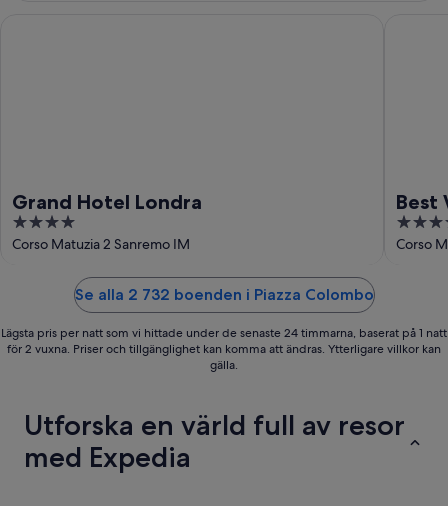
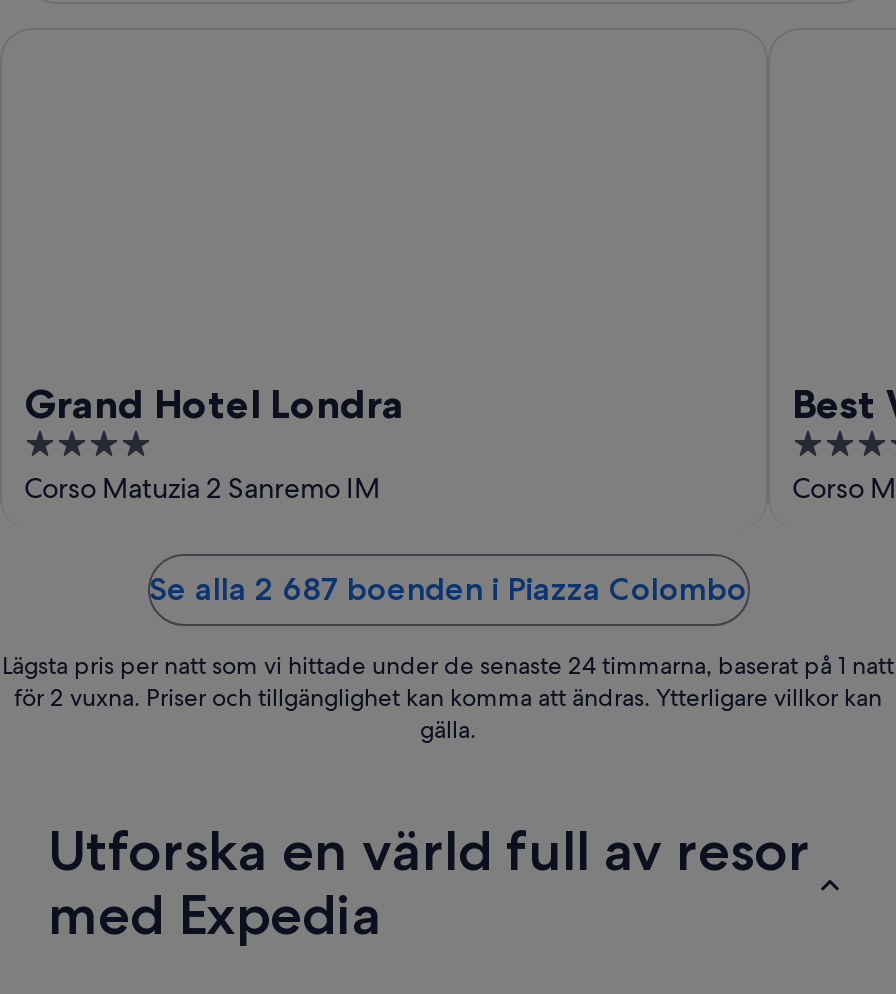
- Se alla 2 732 boenden i Piazza Colombo
+ Se alla 2 687 boenden i Piazza Colombo
